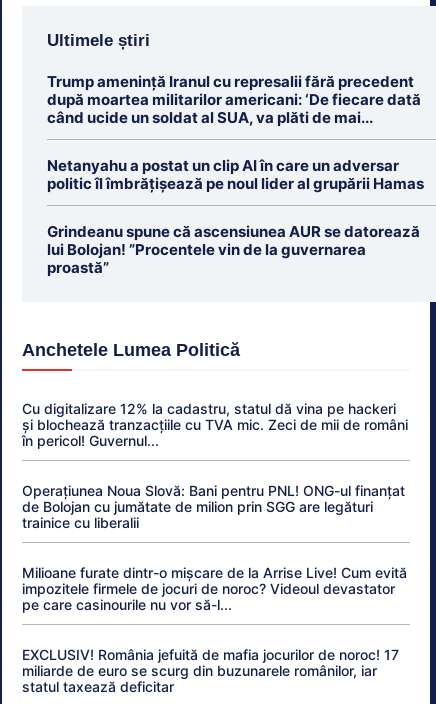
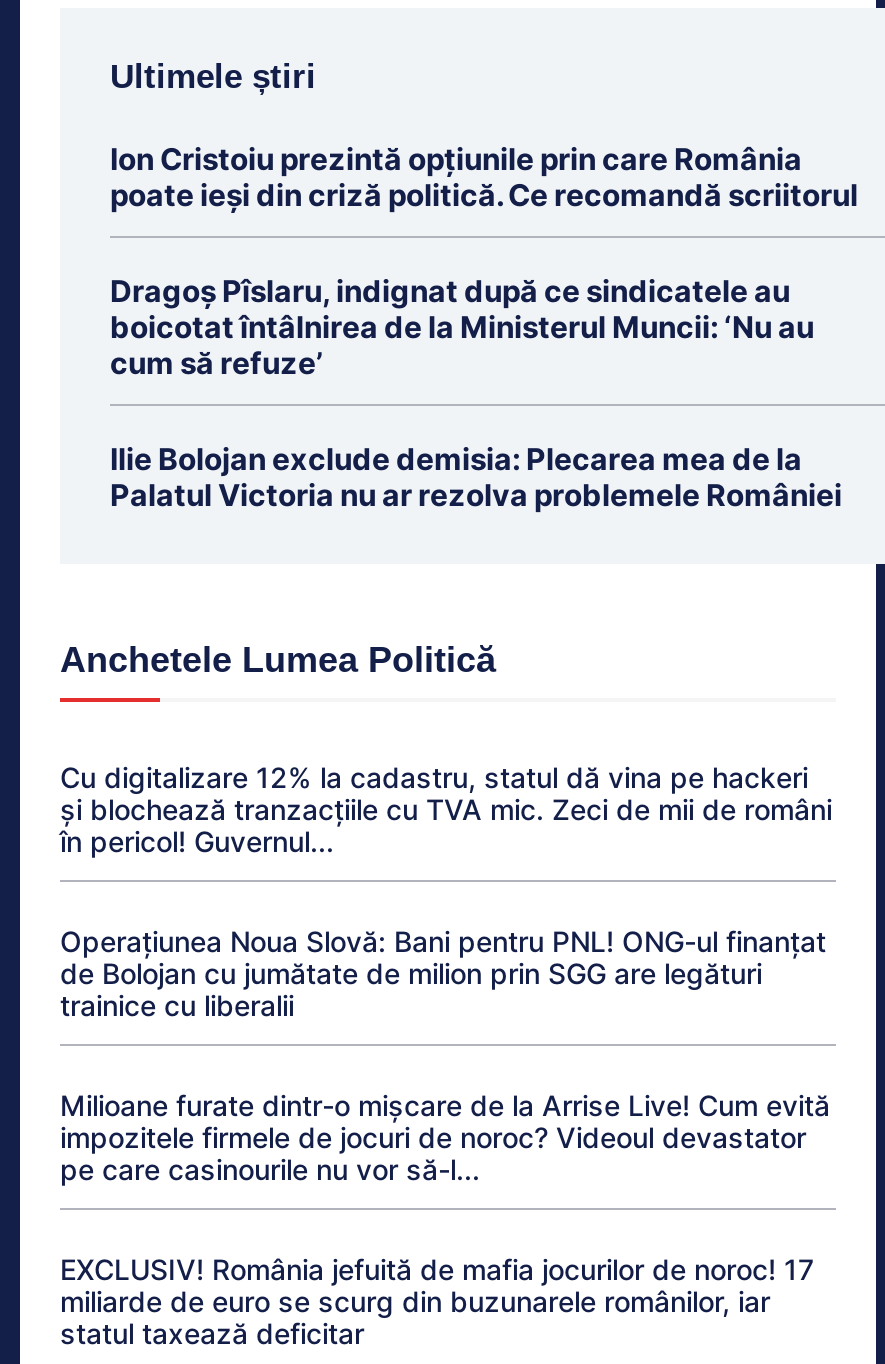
- Trump amenință Iranul cu represalii fără precedent
- după moartea militarilor americani: ‘De fiecare dată
- când ucide un soldat al SUA, va plăti de mai...
+ Ion Cristoiu prezintă opțiunile prin care România
+ poate ieși din criză politică. Ce recomandă scriitorul

- Netanyahu a postat un clip AI în care un adversar
- politic îl îmbrățișează pe noul lider al grupării Hamas
+ Dragoș Pîslaru, indignat după ce sindicatele au
+ boicotat întâlnirea de la Ministerul Muncii: ‘Nu au
+ cum să refuze’

- Grindeanu spune că ascensiunea AUR se datorează
- lui Bolojan! ”Procentele vin de la guvernarea
- proastă”
+ Ilie Bolojan exclude demisia: Plecarea mea de la
+ Palatul Victoria nu ar rezolva problemele României
